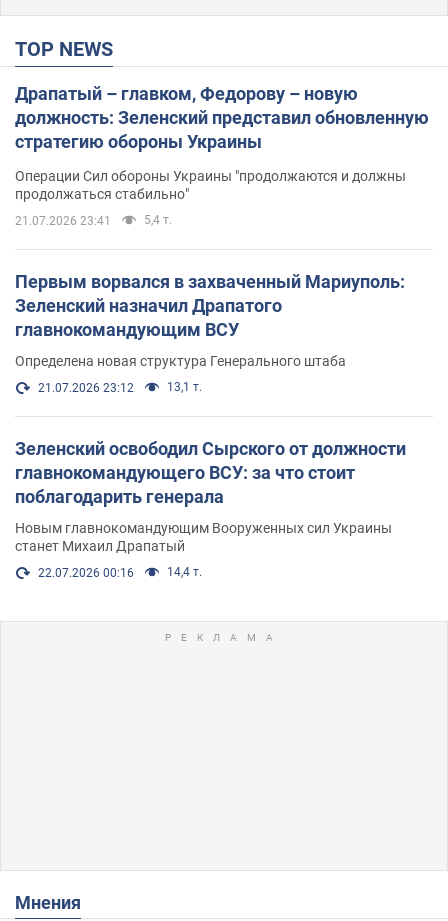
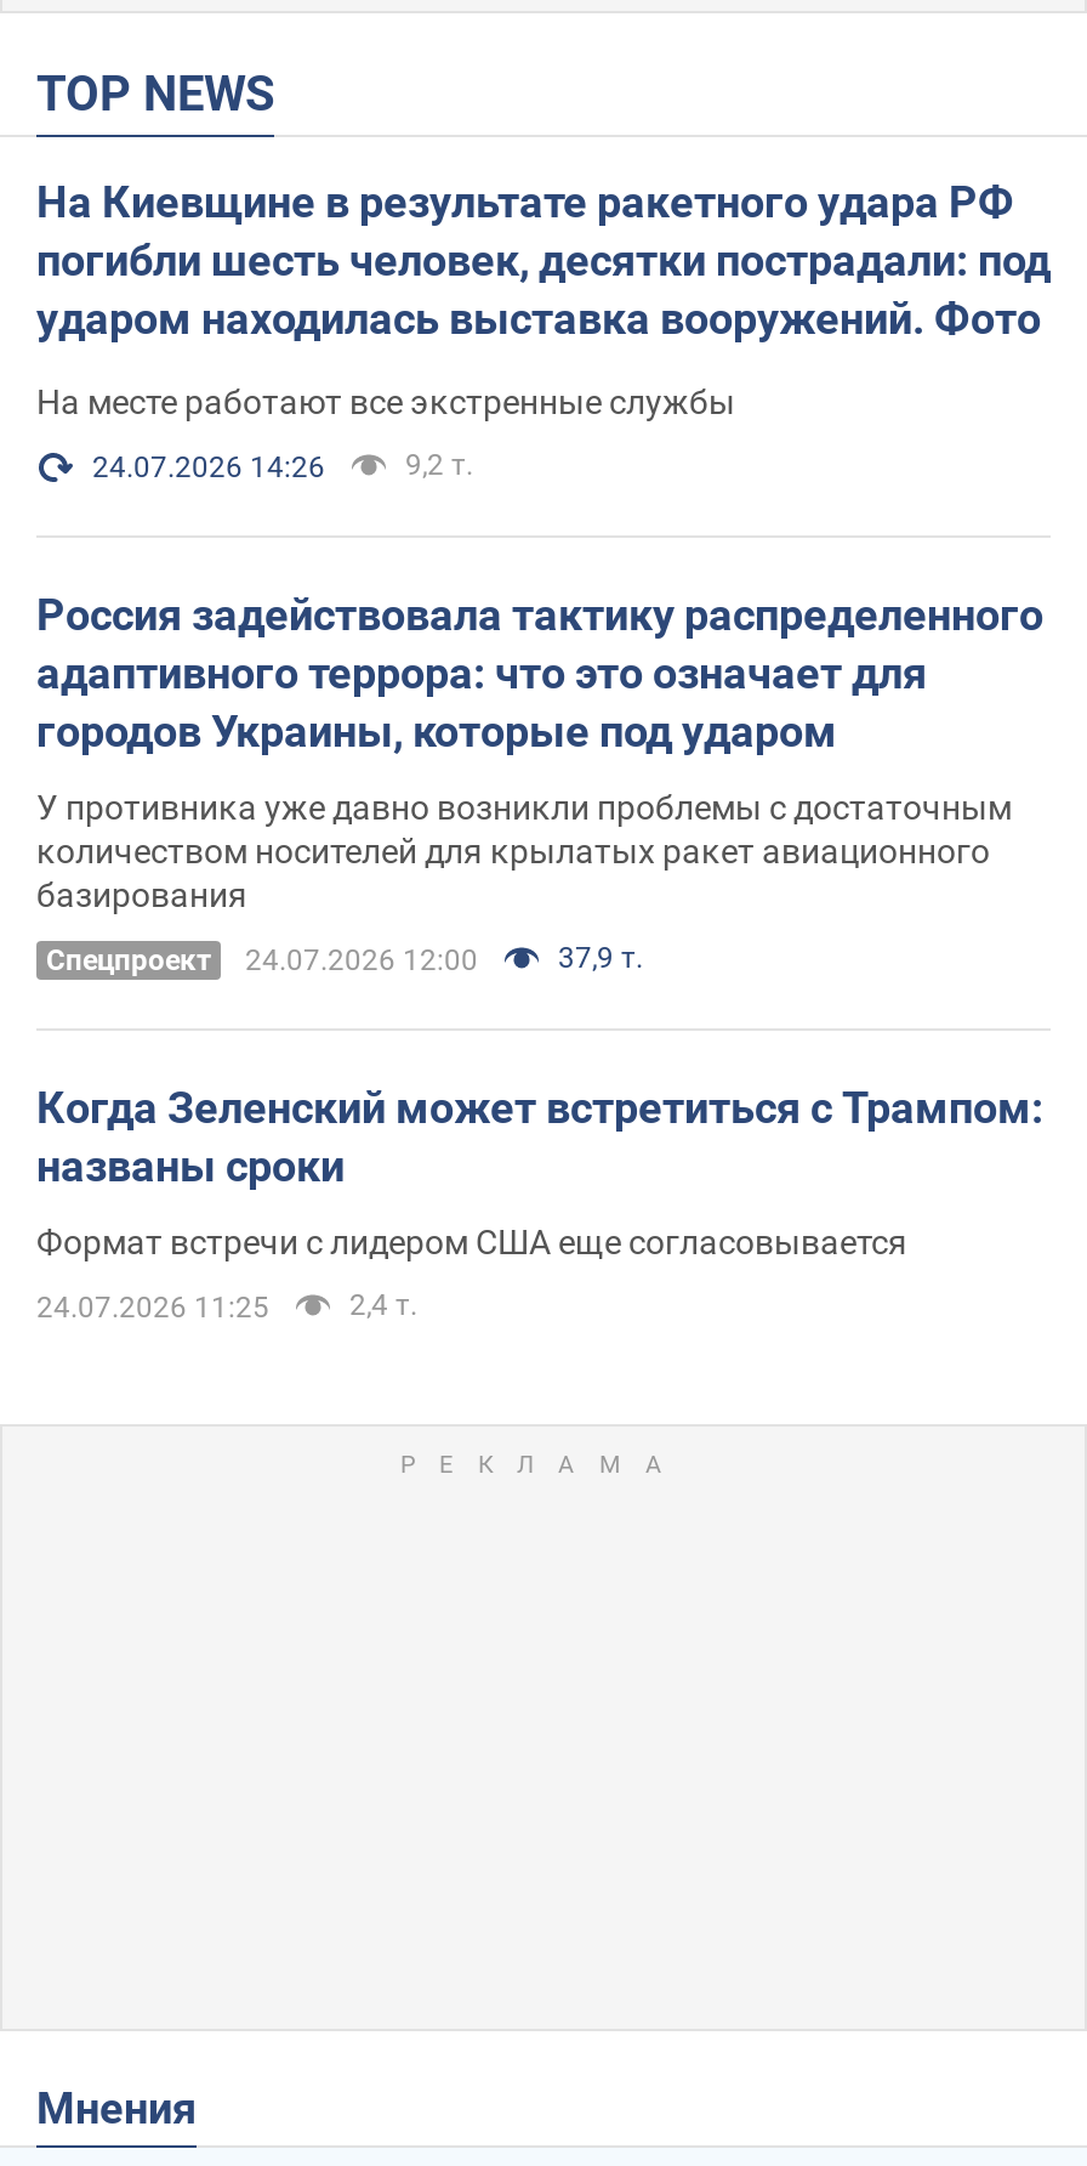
- Драпатый – главком, Федорову – новую
- должность: Зеленский представил обновленную
- стратегию обороны Украины
+ На Киевщине в результате ракетного удара РФ
+ погибли шесть человек, десятки пострадали: под
+ ударом находилась выставка вооружений. Фото

- Операции Сил обороны Украины "продолжаются и должны
- продолжаться стабильно"
+ На месте работают все экстренные службы

- 21.07.2026 23:41
- 5,4 т.
+ 24.07.2026 14:26
+ 9,2 т.

- Первым ворвался в захваченный Мариуполь:
- Зеленский назначил Драпатого
- главнокомандующим ВСУ
+ Россия задействовала тактику распределенного
+ адаптивного террора: что это означает для
+ городов Украины, которые под ударом

- Определена новая структура Генерального штаба
+ У противника уже давно возникли проблемы с достаточным
+ количеством носителей для крылатых ракет авиационного
+ базирования

- 21.07.2026 23:12
- 13,1 т.
+ Спецпроект
+ 24.07.2026 12:00
+ 37,9 т.

- Зеленский освободил Сырского от должности
- главнокомандующего ВСУ: за что стоит
- поблагодарить генерала
+ Когда Зеленский может встретиться с Трампом:
+ названы сроки

- Новым главнокомандующим Вооруженных сил Украины
- станет Михаил Драпатый
+ Формат встречи с лидером США еще согласовывается

- 22.07.2026 00:16
- 14,4 т.
+ 24.07.2026 11:25
+ 2,4 т.
